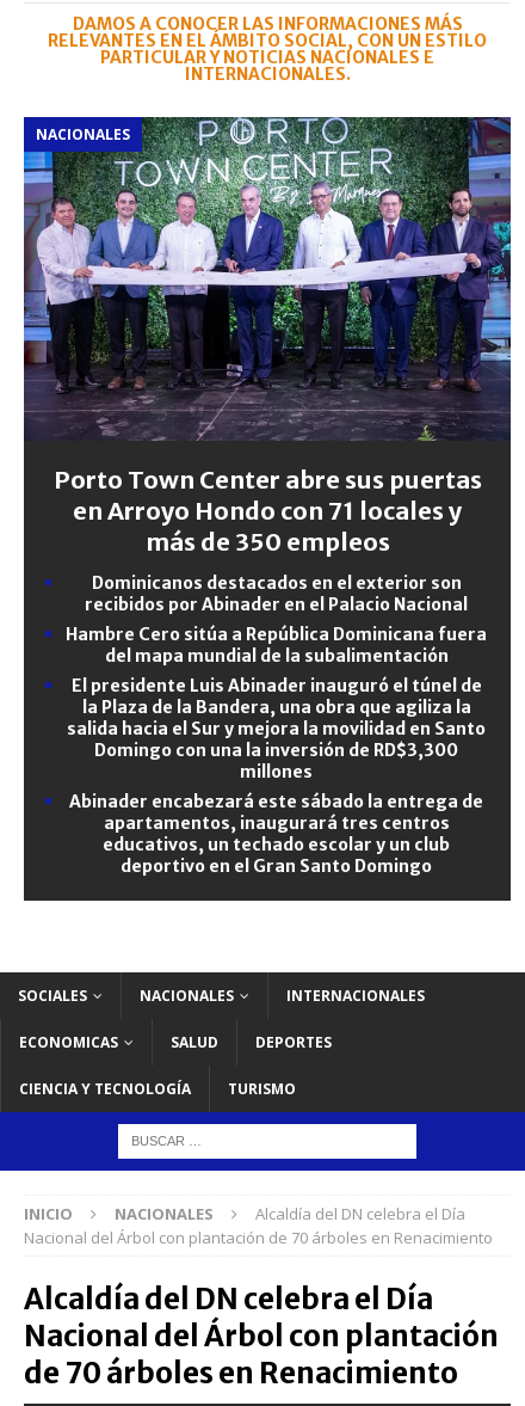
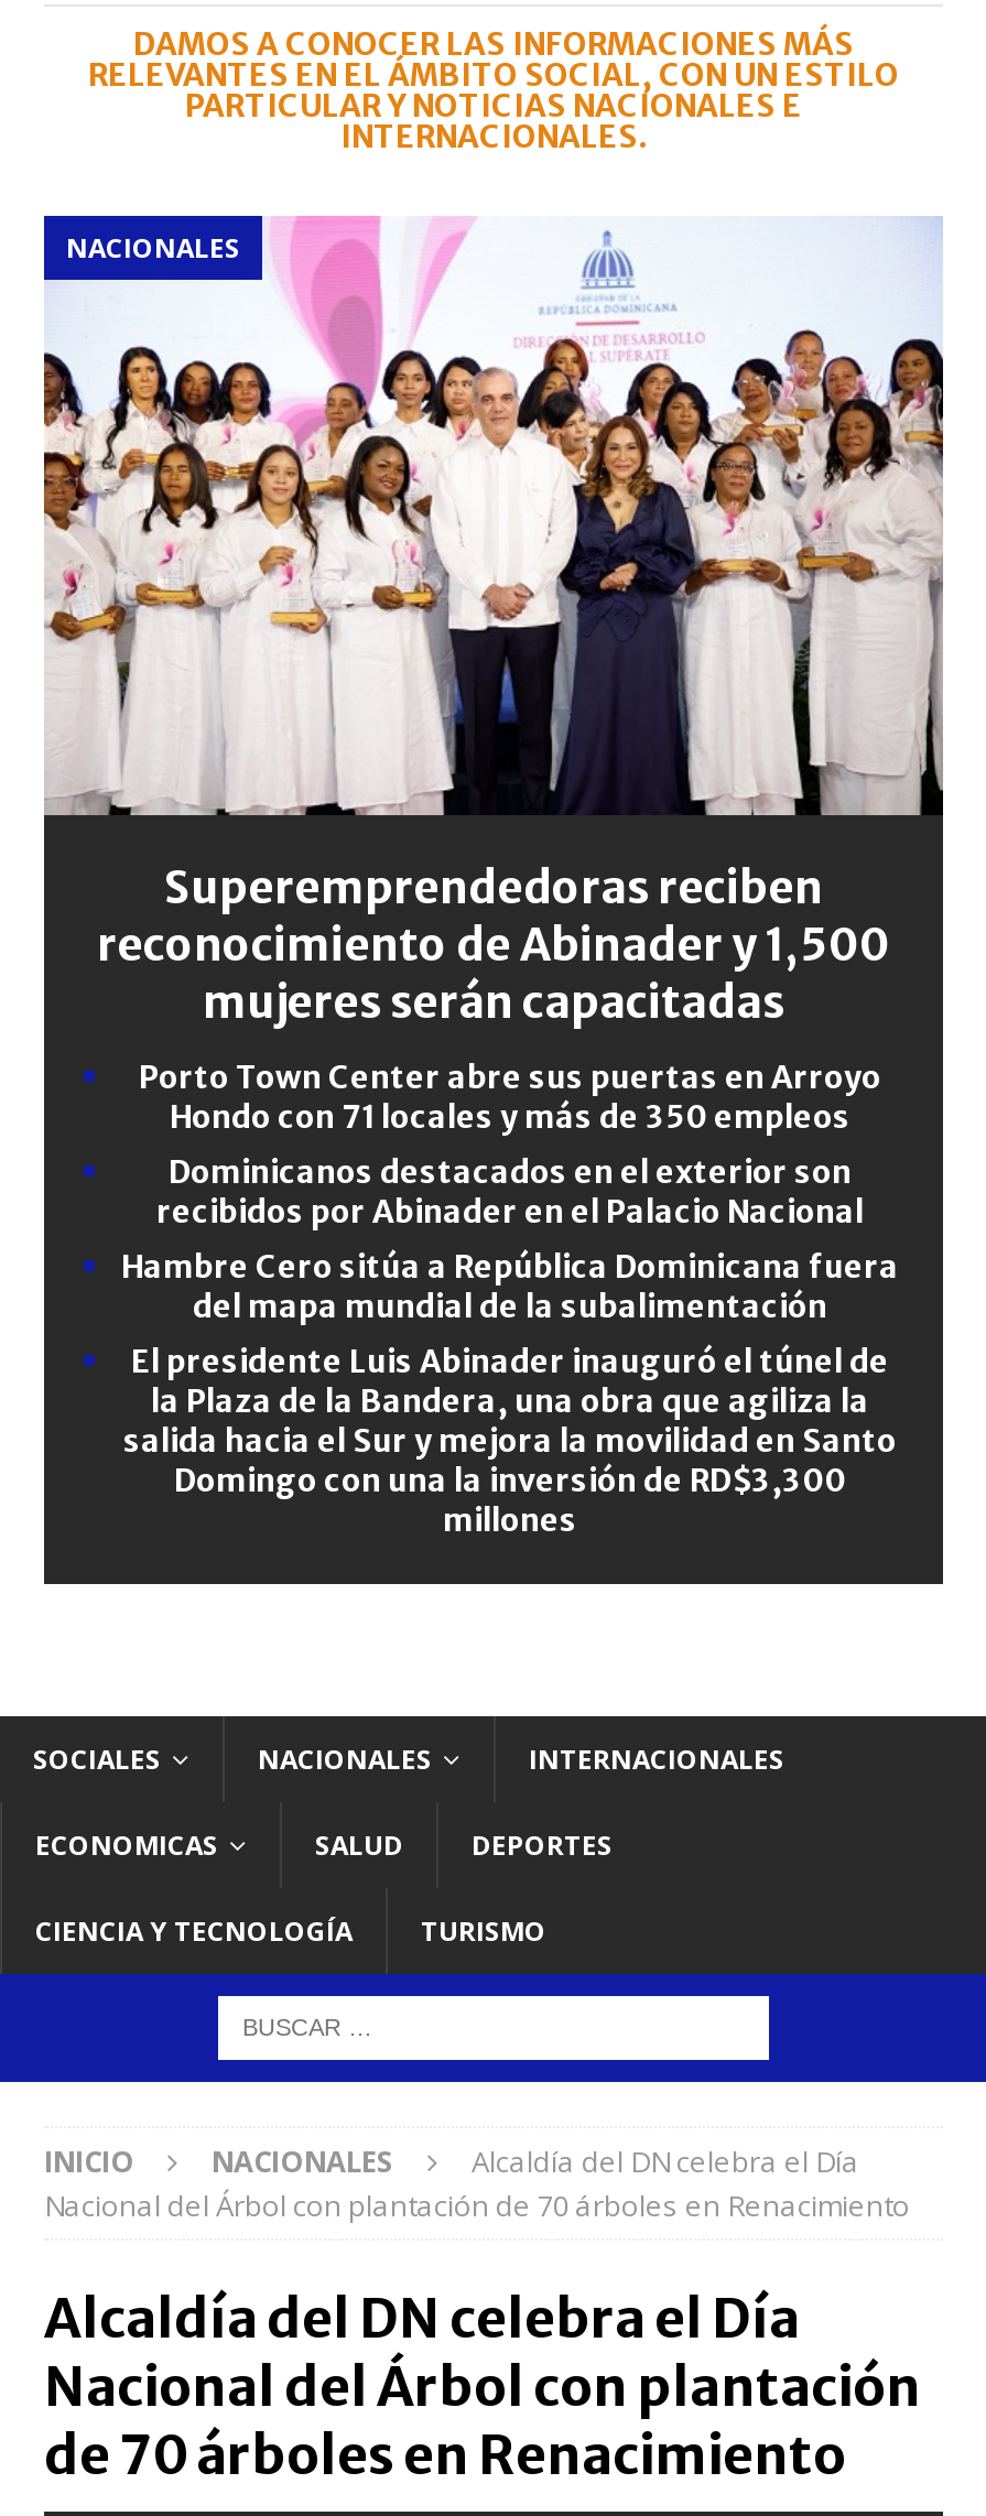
- [image]
- Porto Town Center abre sus puertas
- en Arroyo Hondo con 71 locales y
- más de 350 empleos
+ [image]
+ Superemprendedoras reciben
+ reconocimiento de Abinader y 1,500
+ mujeres serán capacitadas
+ Porto Town Center abre sus puertas en Arroyo
+ Hondo con 71 locales y más de 350 empleos

moved down: Dominicanos destacados en el exterior son | recibidos por Abinader en el Palacio Nacional | Hambre Cero sitúa a República Dominicana fuera | ... | Domingo con una la inversión de RD$3,300 | millones

- Abinader encabezará este sábado la entrega de
- apartamentos, inaugurará tres centros
- educativos, un techado escolar y un club
- deportivo en el Gran Santo Domingo
